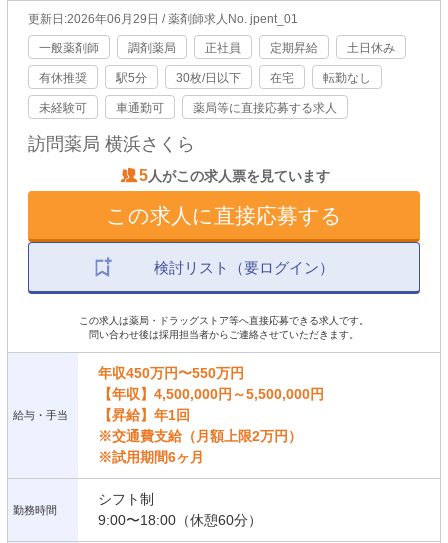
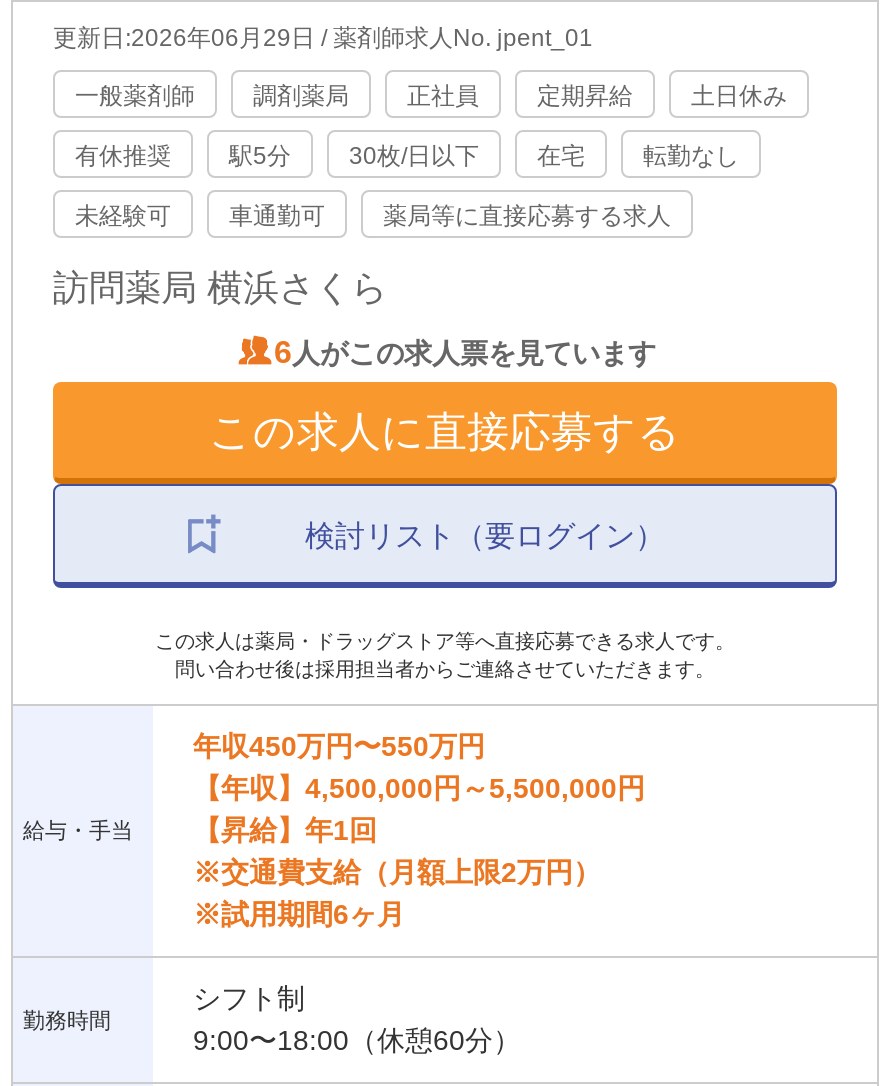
- 5人がこの求人票を見ています
+ 6人がこの求人票を見ています
